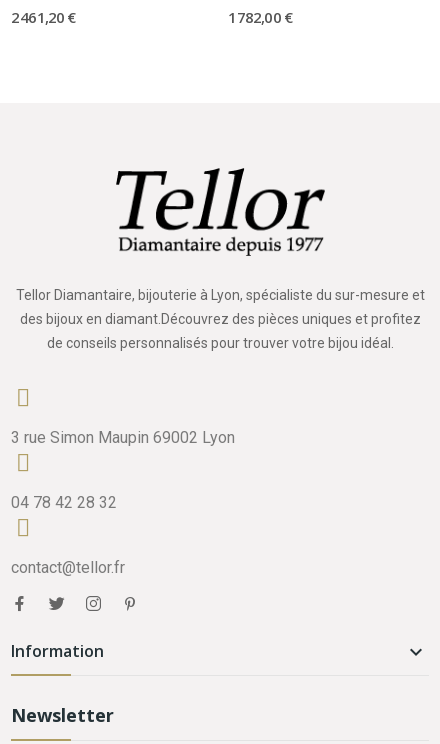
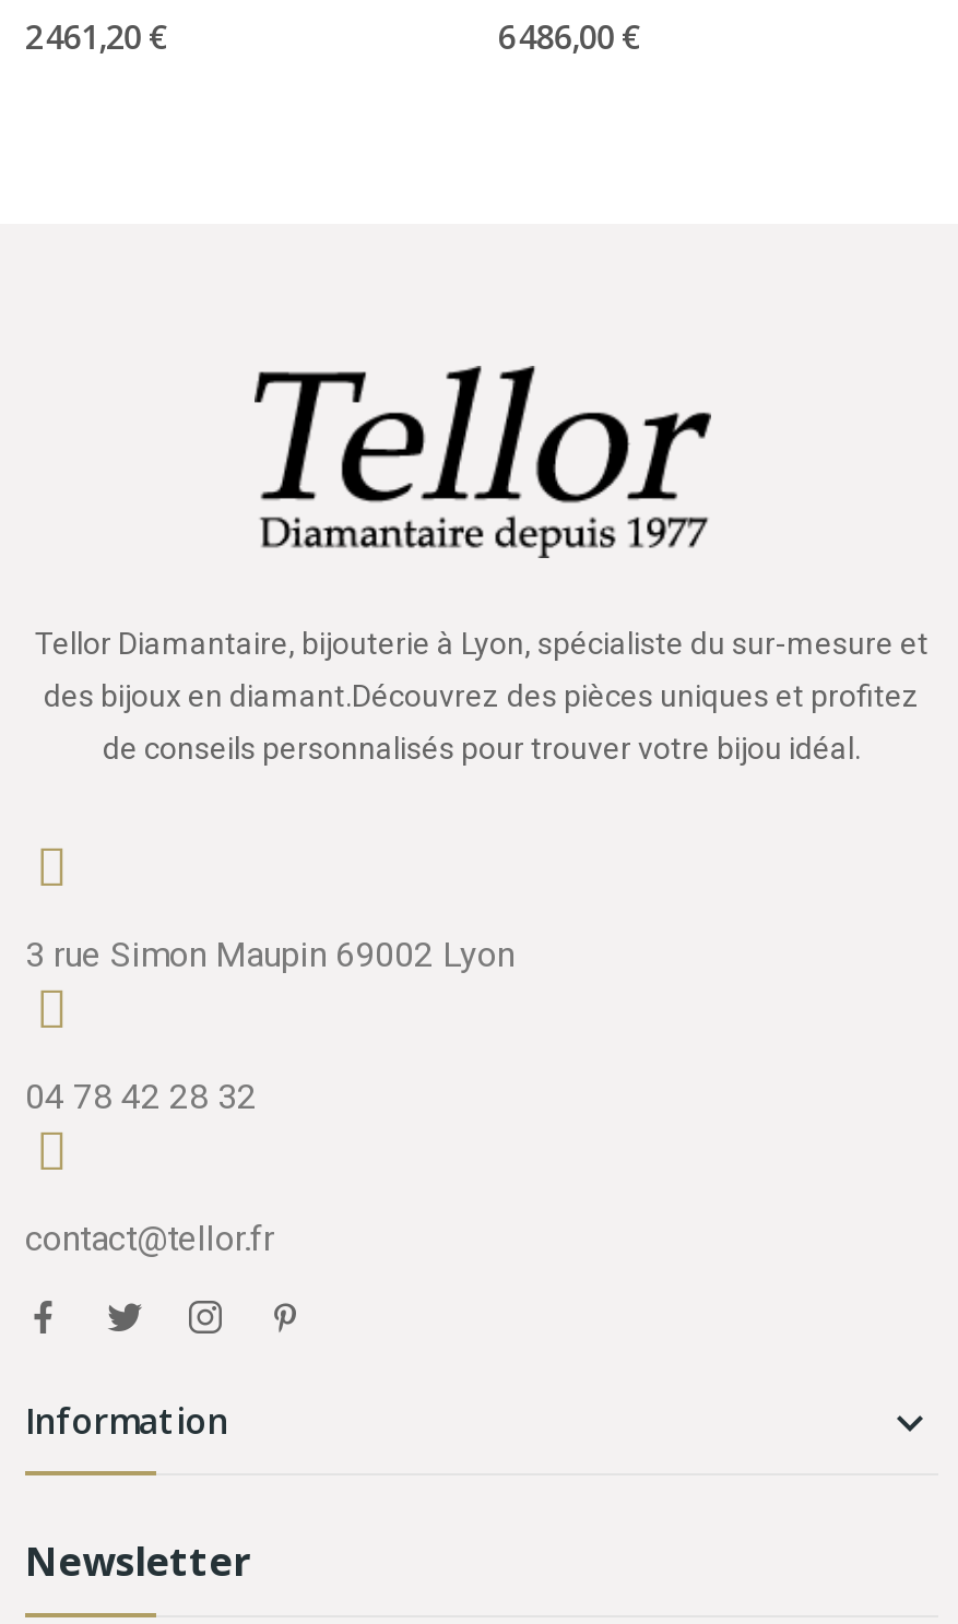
- 1 782,00 €
+ 6 486,00 €
